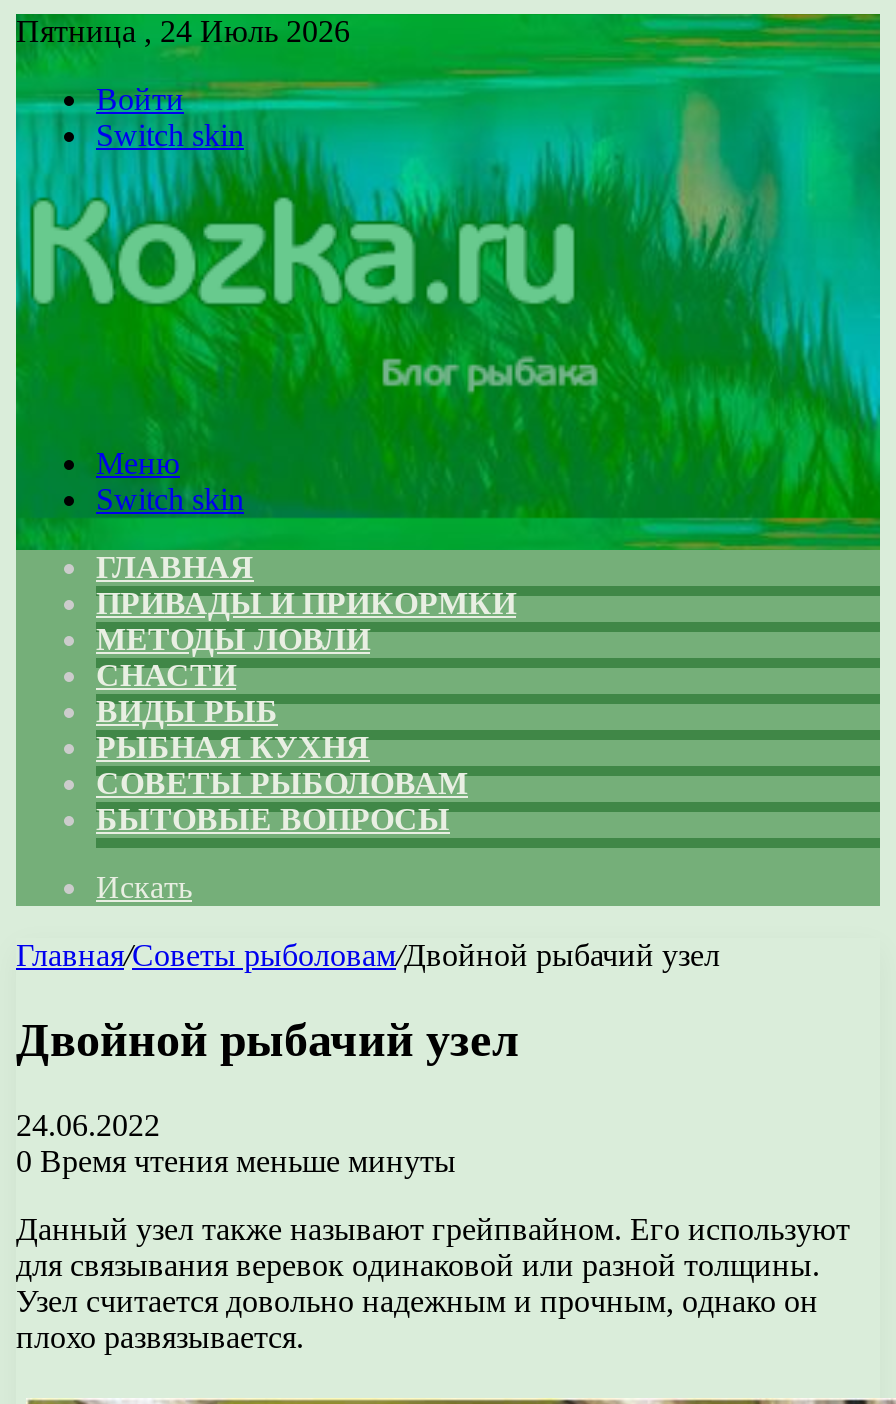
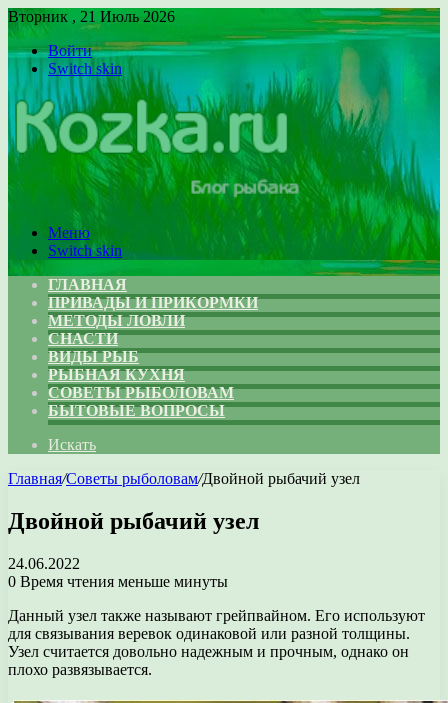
- Пятница , 24 Июль 2026
+ Вторник , 21 Июль 2026
